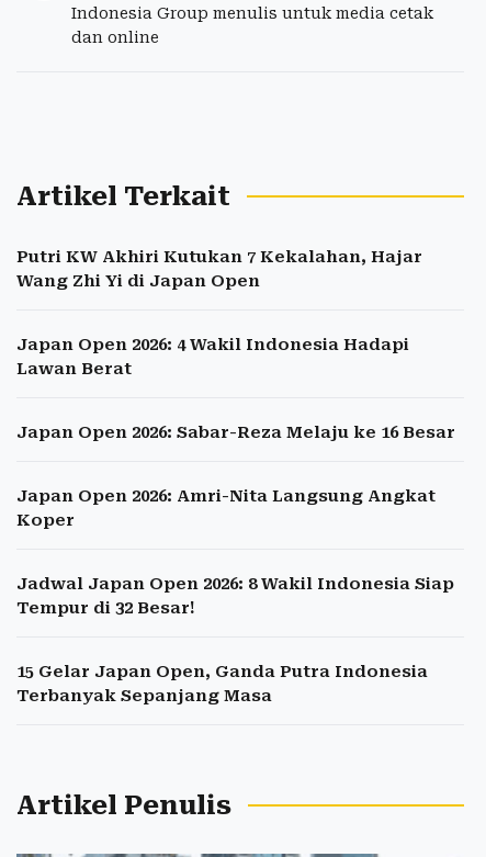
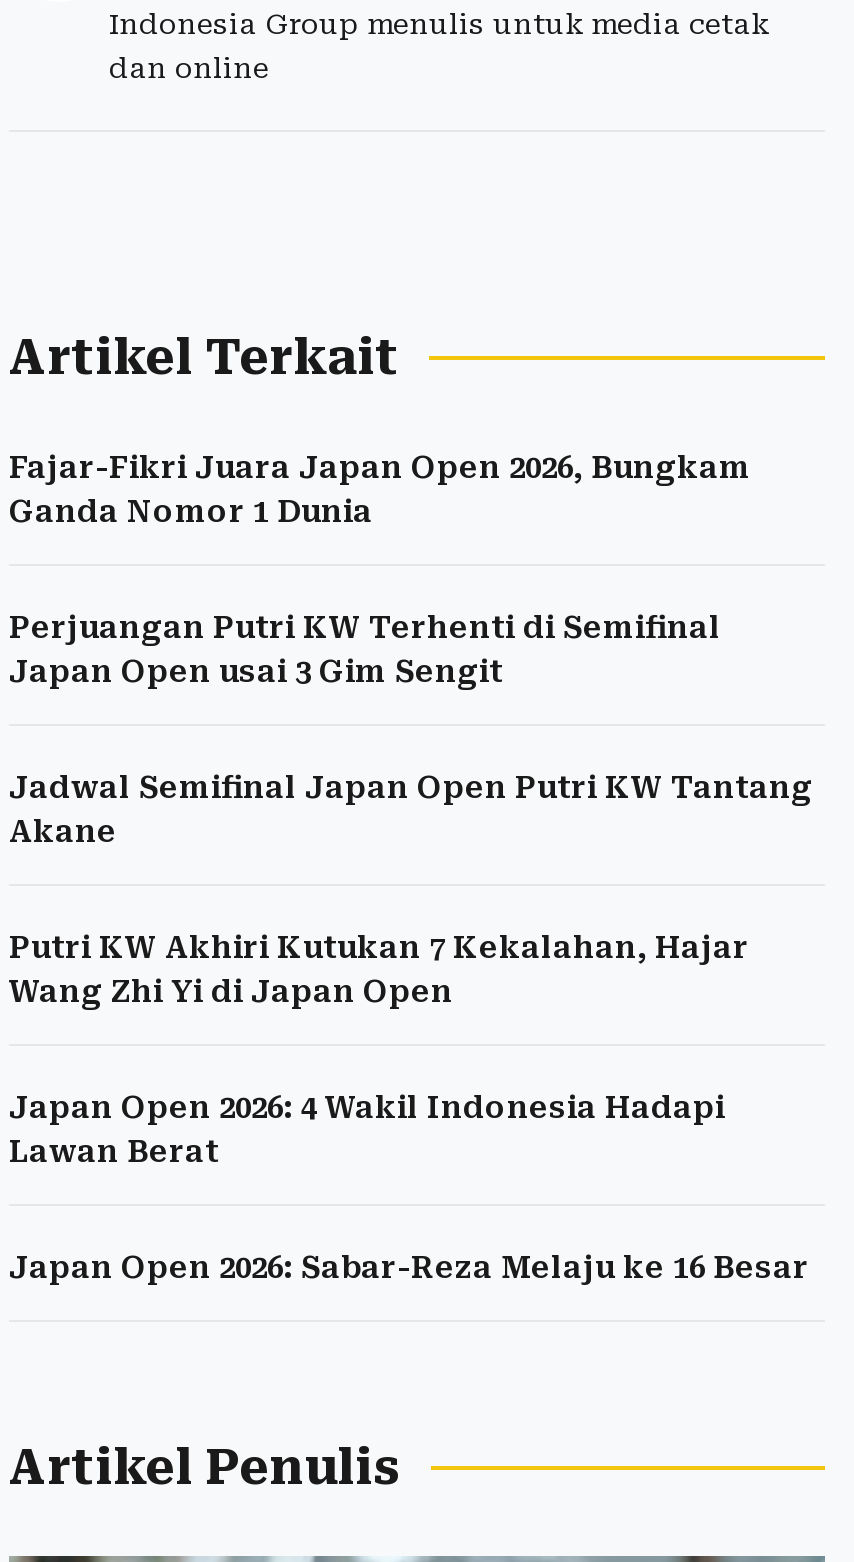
+ Fajar-Fikri Juara Japan Open 2026, Bungkam
+ Ganda Nomor 1 Dunia
+ Perjuangan Putri KW Terhenti di Semifinal
+ Japan Open usai 3 Gim Sengit
+ Jadwal Semifinal Japan Open Putri KW Tantang
+ Akane

moved down: Putri KW Akhiri Kutukan 7 Kekalahan, Hajar | Wang Zhi Yi di Japan Open | Japan Open 2026: 4 Wakil Indonesia Hadapi | Lawan Berat | Japan Open 2026: Sabar-Reza Melaju ke 16 Besar

- Japan Open 2026: Amri-Nita Langsung Angkat
- Koper
- Jadwal Japan Open 2026: 8 Wakil Indonesia Siap
- Tempur di 32 Besar!
- 15 Gelar Japan Open, Ganda Putra Indonesia
- Terbanyak Sepanjang Masa
